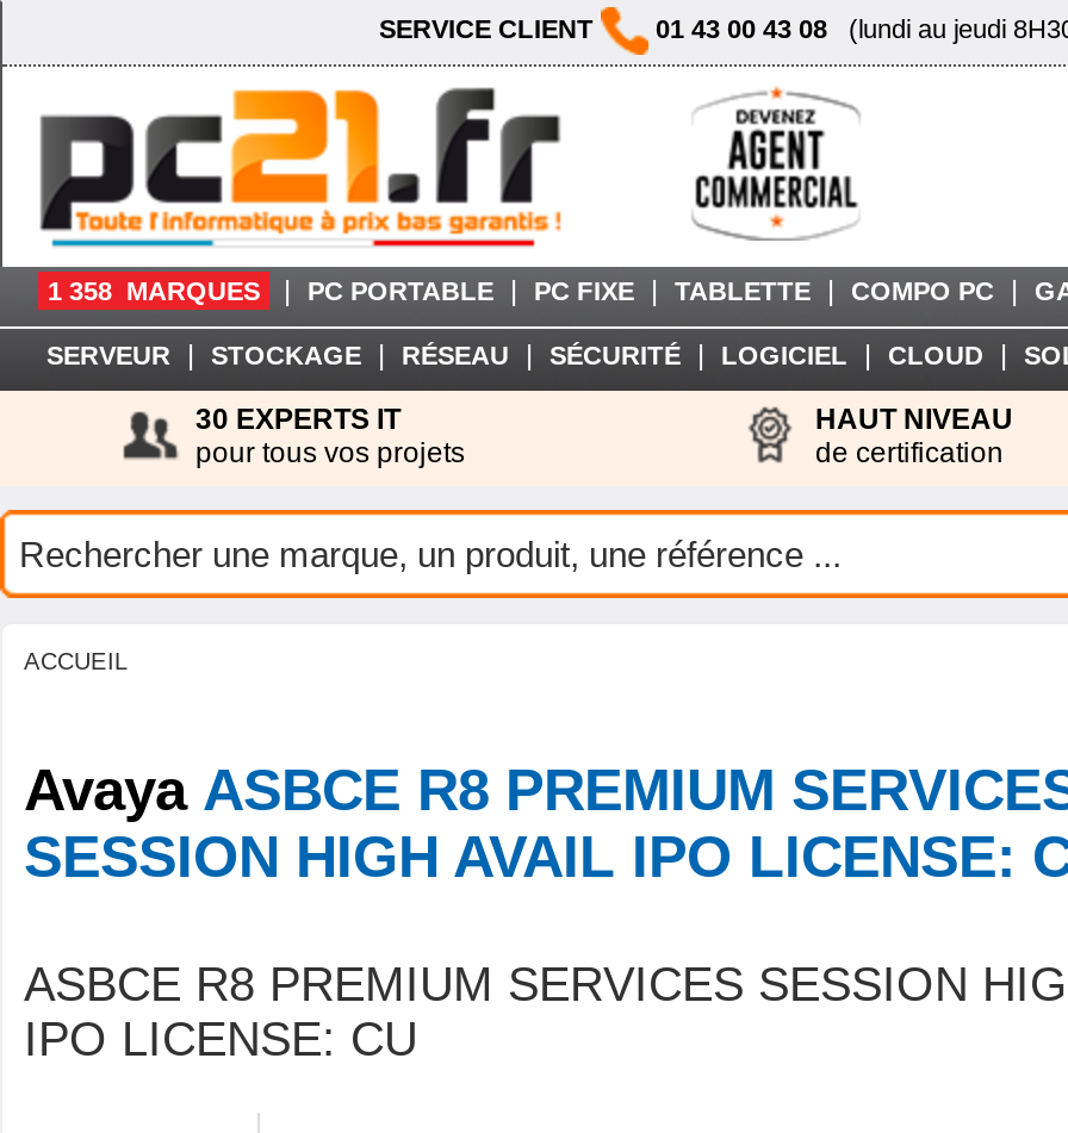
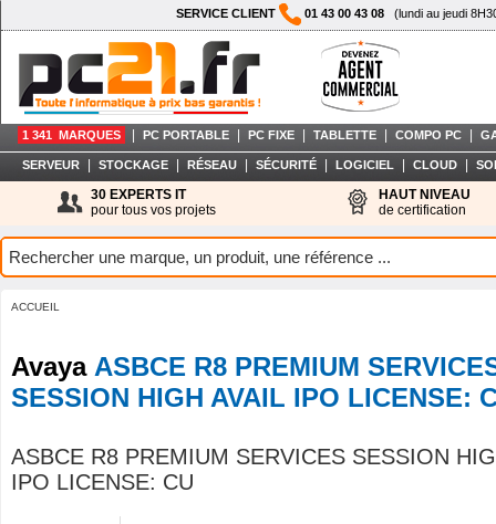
- 1 358 MARQUES
+ 1 341 MARQUES
